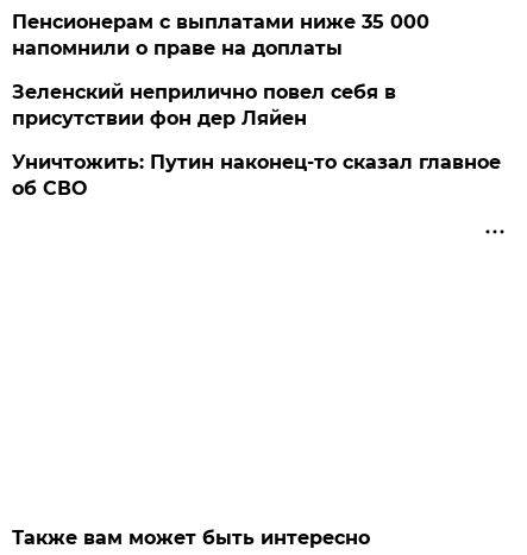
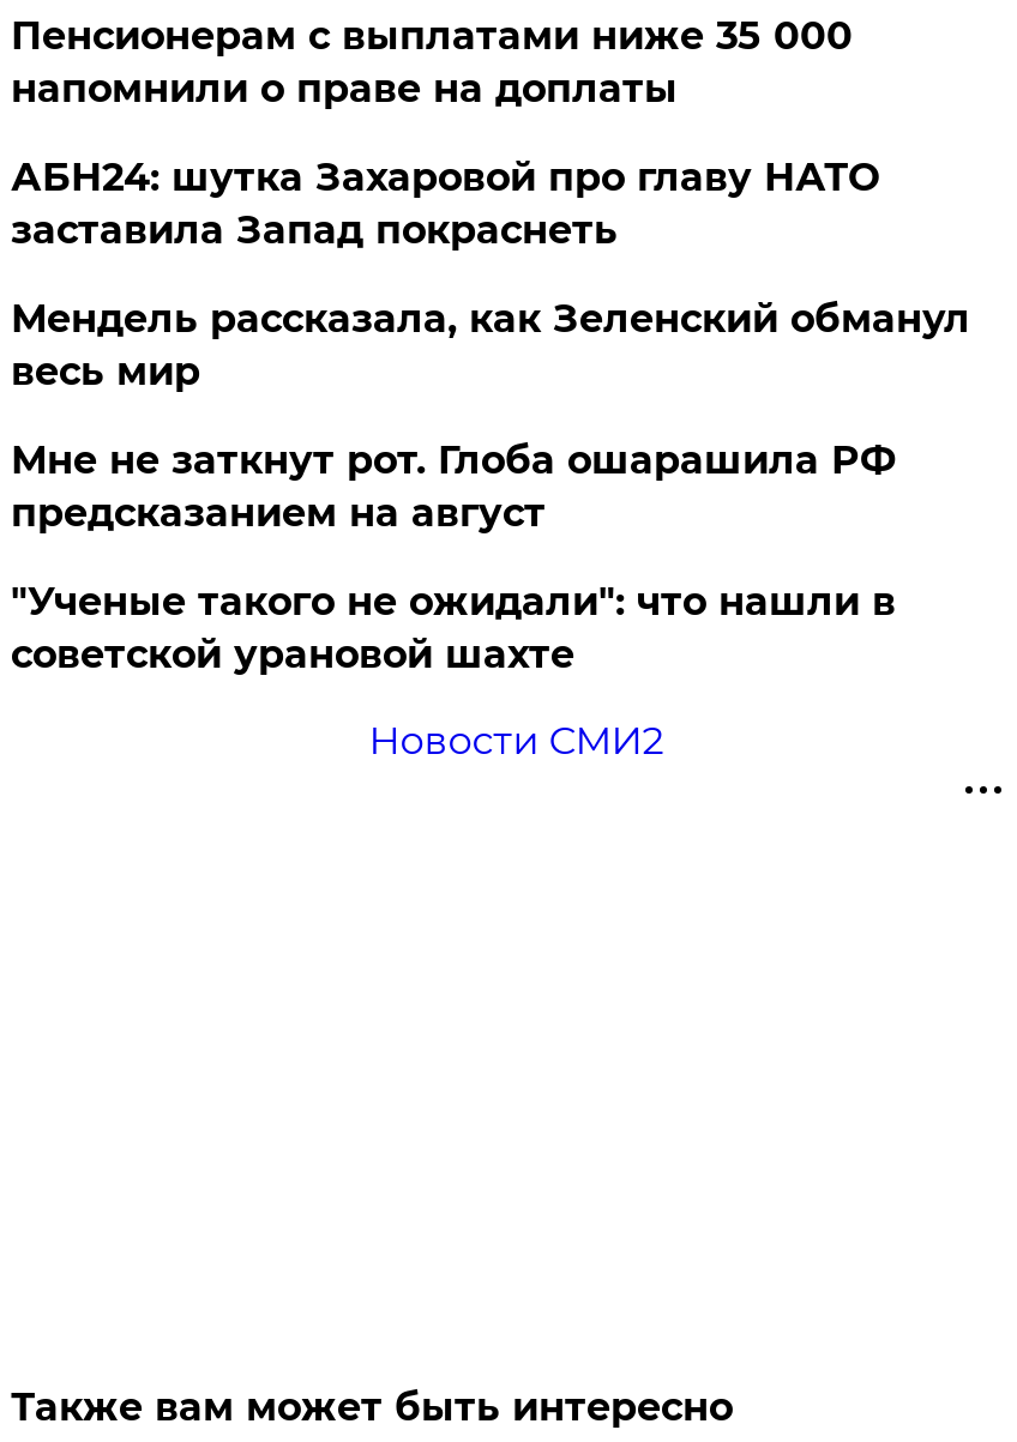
- Зеленский неприлично повел cебя в
- присутствии фон дер Ляйен
- Уничтожить: Путин наконец-то сказал главное
- об СВО
+ АБН24: шутка Захаровой про главу НАТО
+ заставила Запад покраснеть
+ Мендель рассказала, как Зеленский обманул
+ весь мир
+ Мне не заткнут рот. Глоба ошарашила РФ
+ предсказанием на август
+ "Ученые такого не ожидали": что нашли в
+ советской урановой шахте
+ Новости СМИ2
